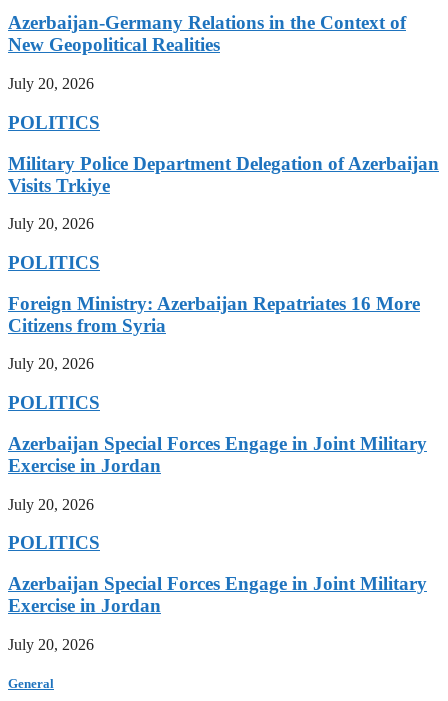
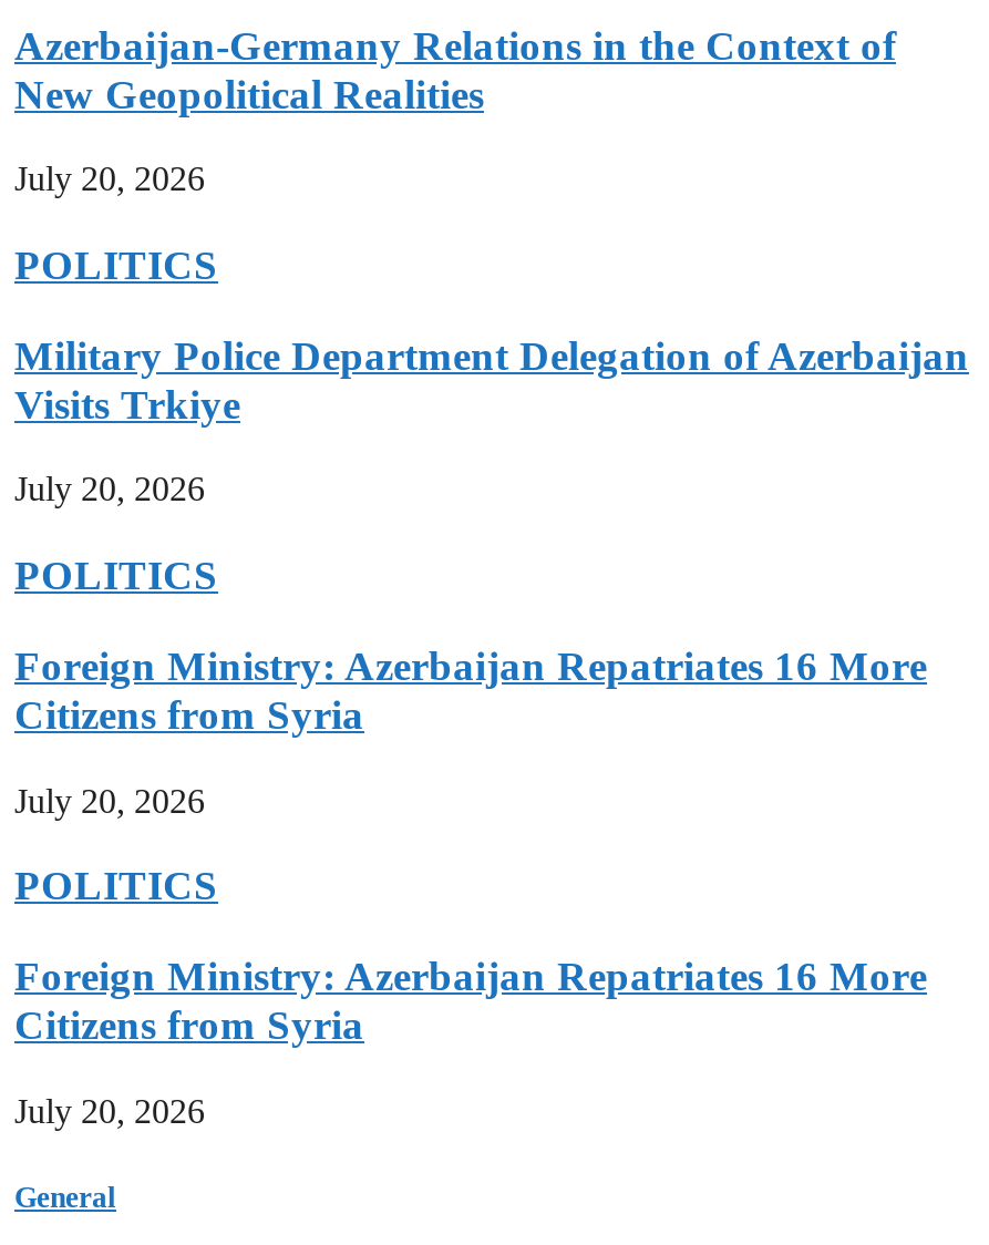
- Azerbaijan Special Forces Engage in Joint Military
- Exercise in Jordan
- July 20, 2026
- POLITICS
- Azerbaijan Special Forces Engage in Joint Military
- Exercise in Jordan
+ Foreign Ministry: Azerbaijan Repatriates 16 More
+ Citizens from Syria
